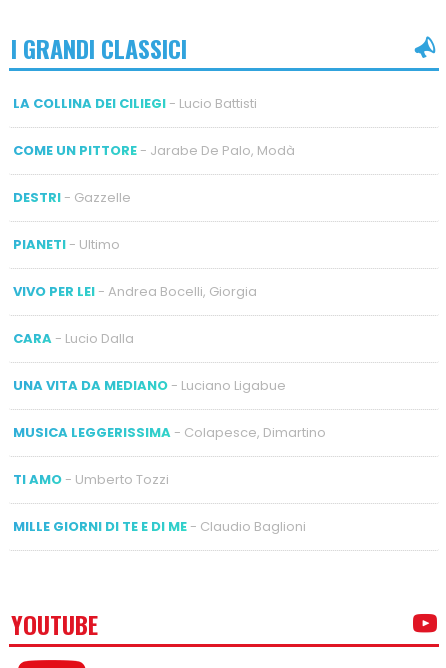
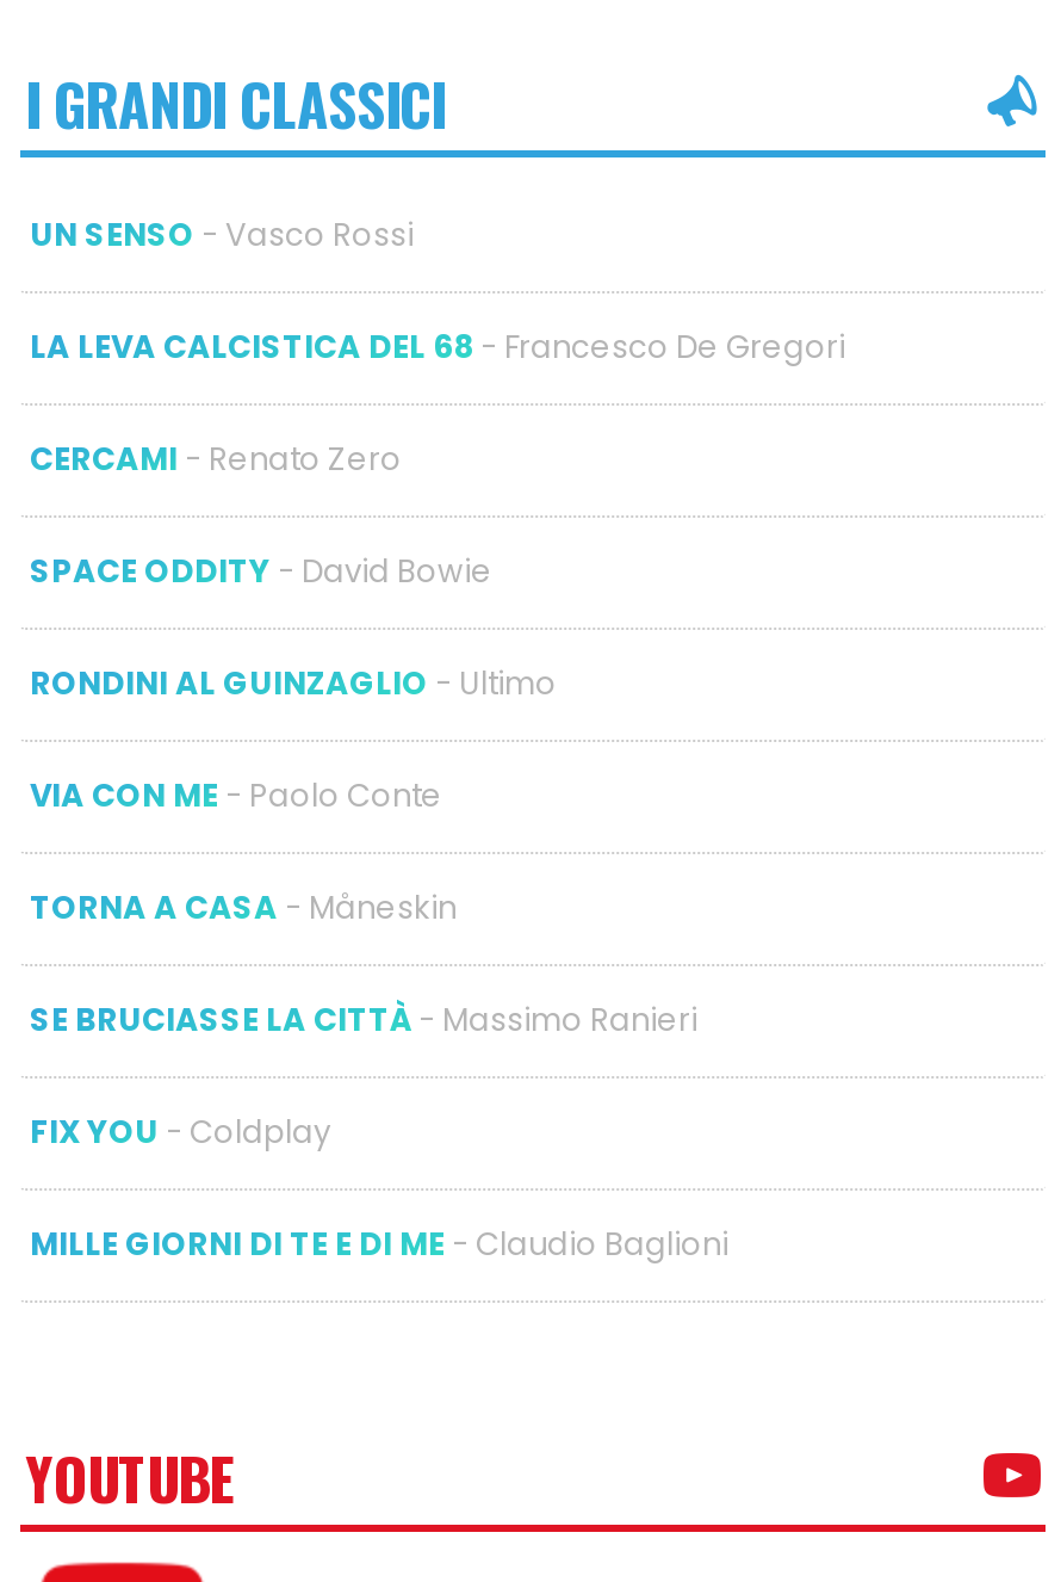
- LA COLLINA DEI CILIEGI - Lucio Battisti
+ UN SENSO - Vasco Rossi

- COME UN PITTORE - Jarabe De Palo, Modà
+ LA LEVA CALCISTICA DEL 68 - Francesco De Gregori

- DESTRI - Gazzelle
+ CERCAMI - Renato Zero

- PIANETI - Ultimo
+ SPACE ODDITY - David Bowie

- VIVO PER LEI - Andrea Bocelli, Giorgia
+ RONDINI AL GUINZAGLIO - Ultimo

- CARA - Lucio Dalla
+ VIA CON ME - Paolo Conte

- UNA VITA DA MEDIANO - Luciano Ligabue
+ TORNA A CASA - Måneskin

- MUSICA LEGGERISSIMA - Colapesce, Dimartino
+ SE BRUCIASSE LA CITTÀ - Massimo Ranieri

- TI AMO - Umberto Tozzi
+ FIX YOU - Coldplay
